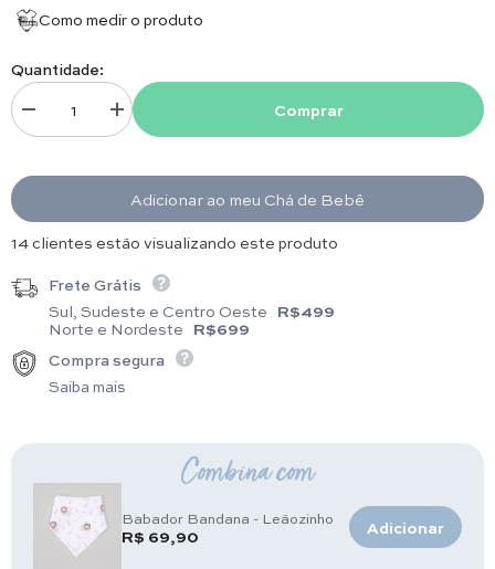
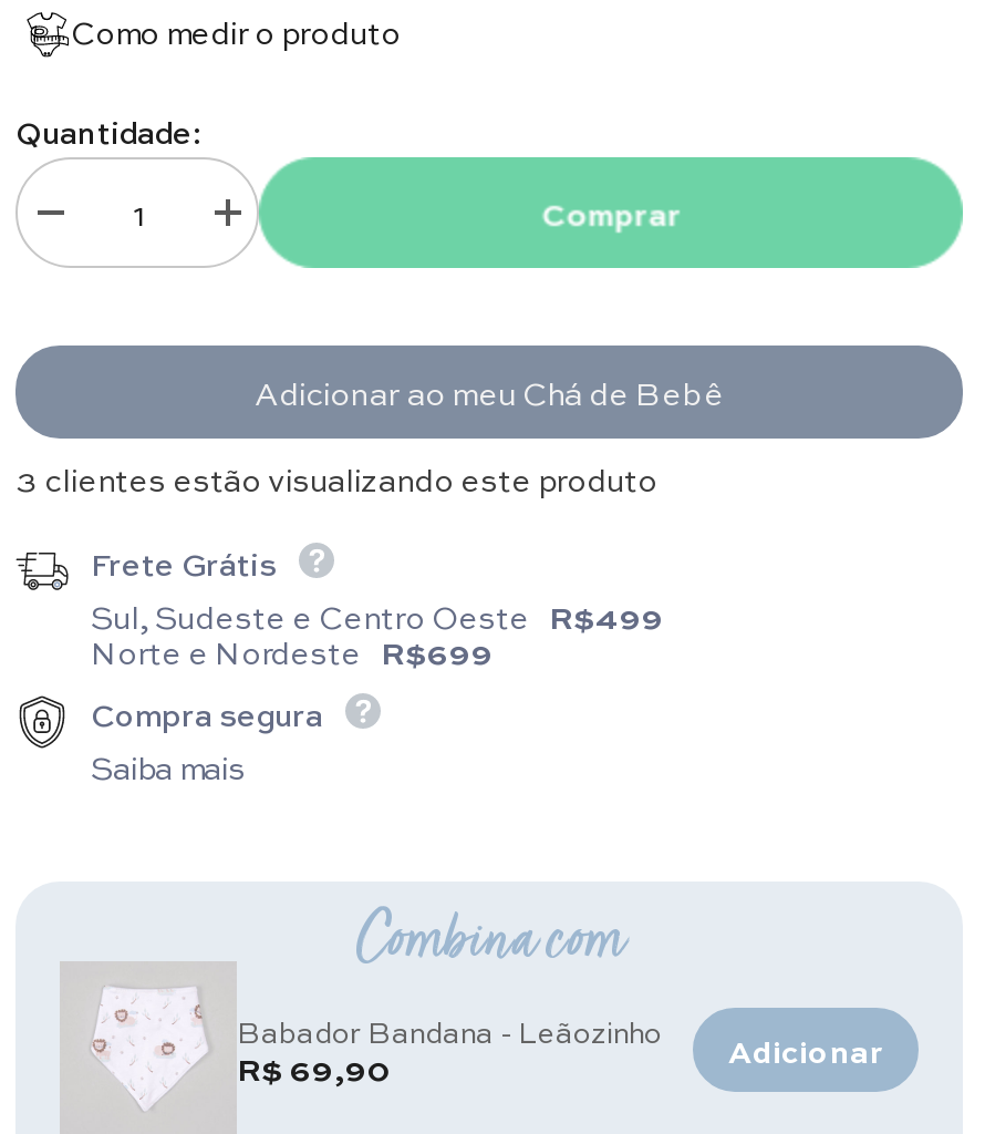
- 14 clientes estão visualizando este produto
+ 3 clientes estão visualizando este produto
